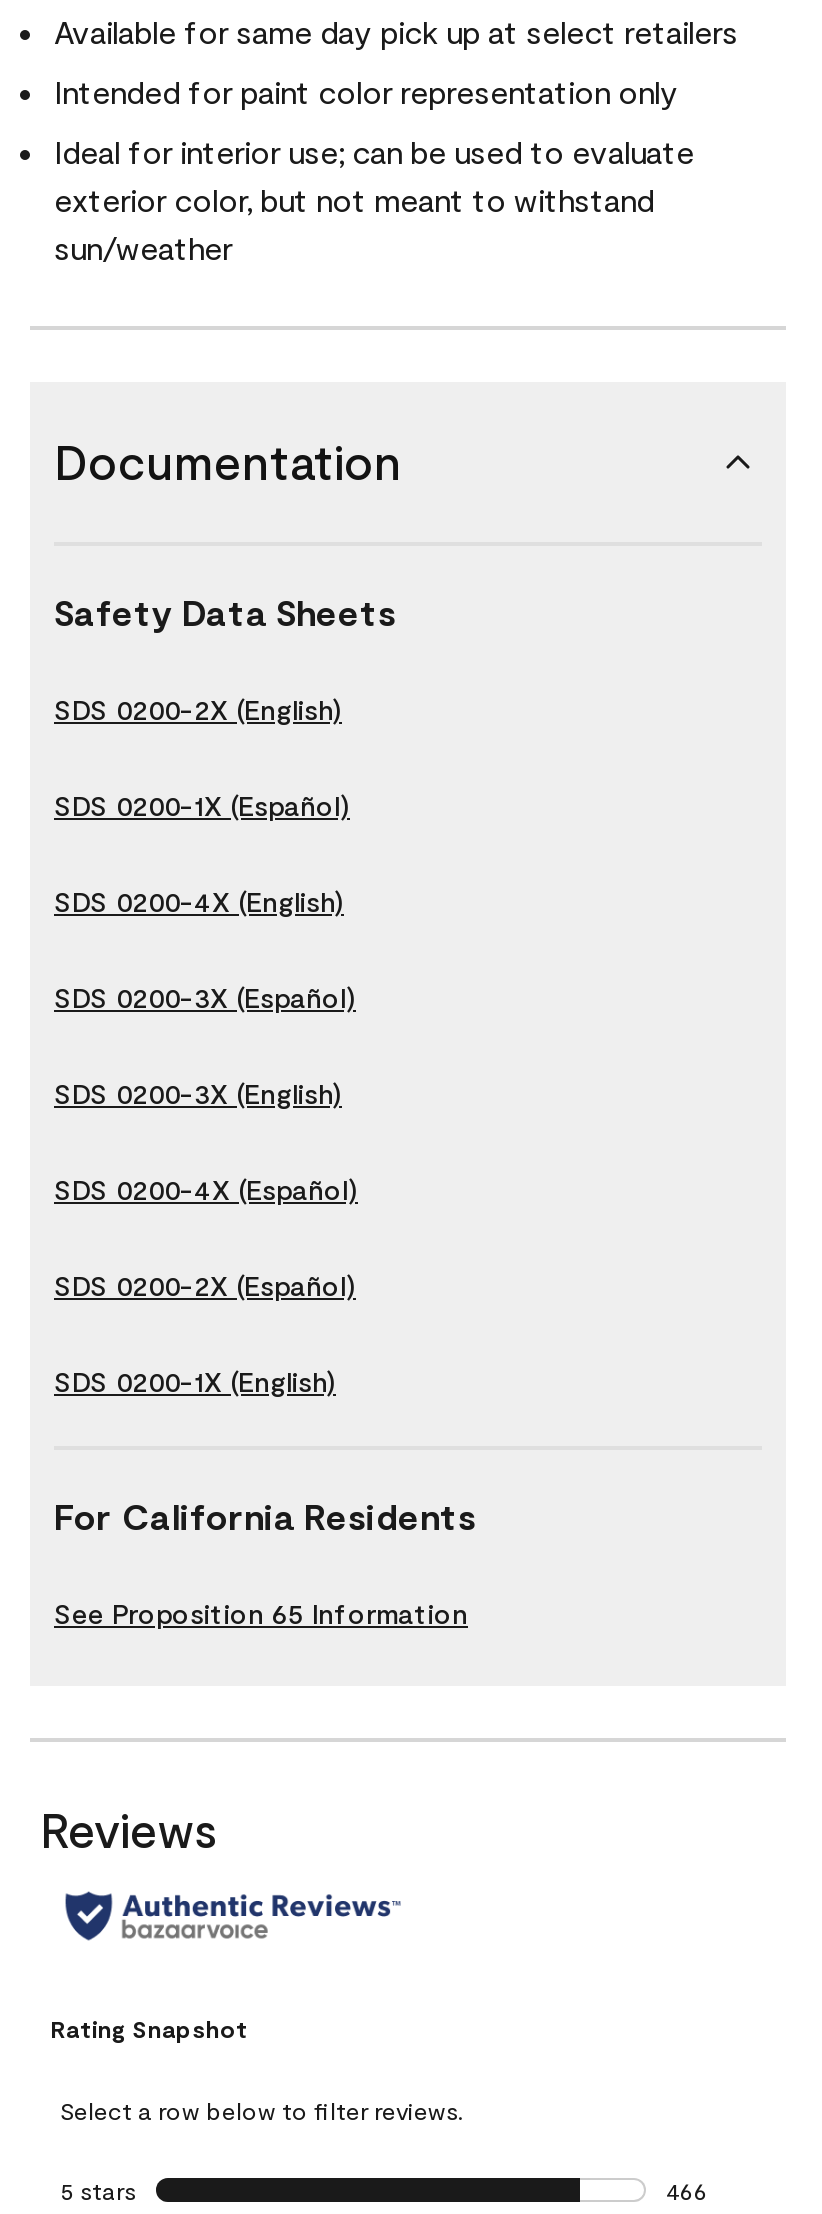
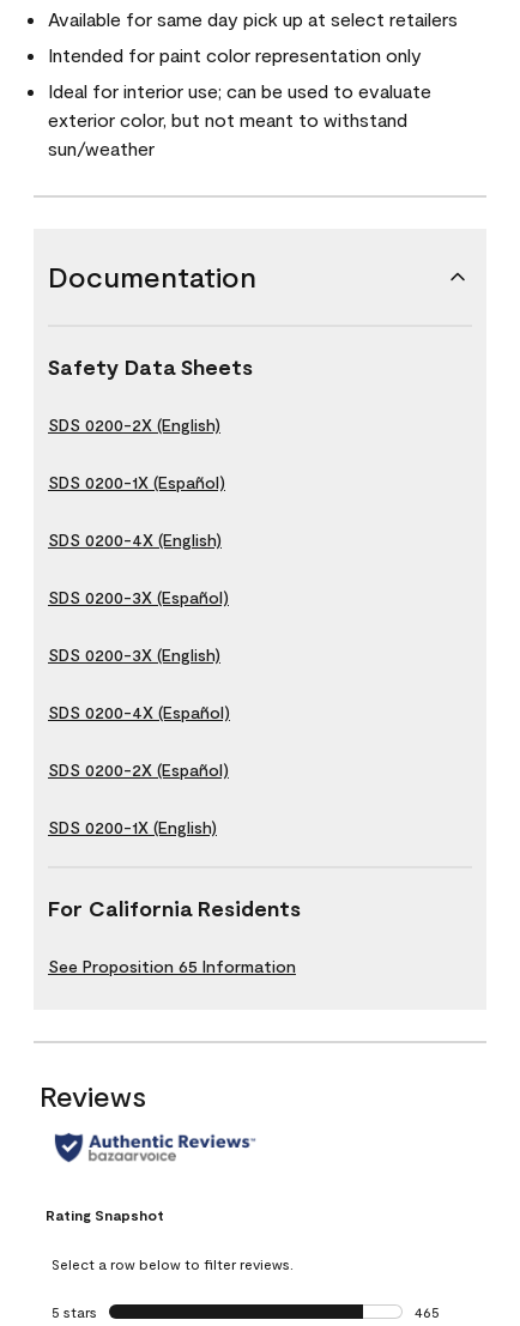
- 466
+ 465
